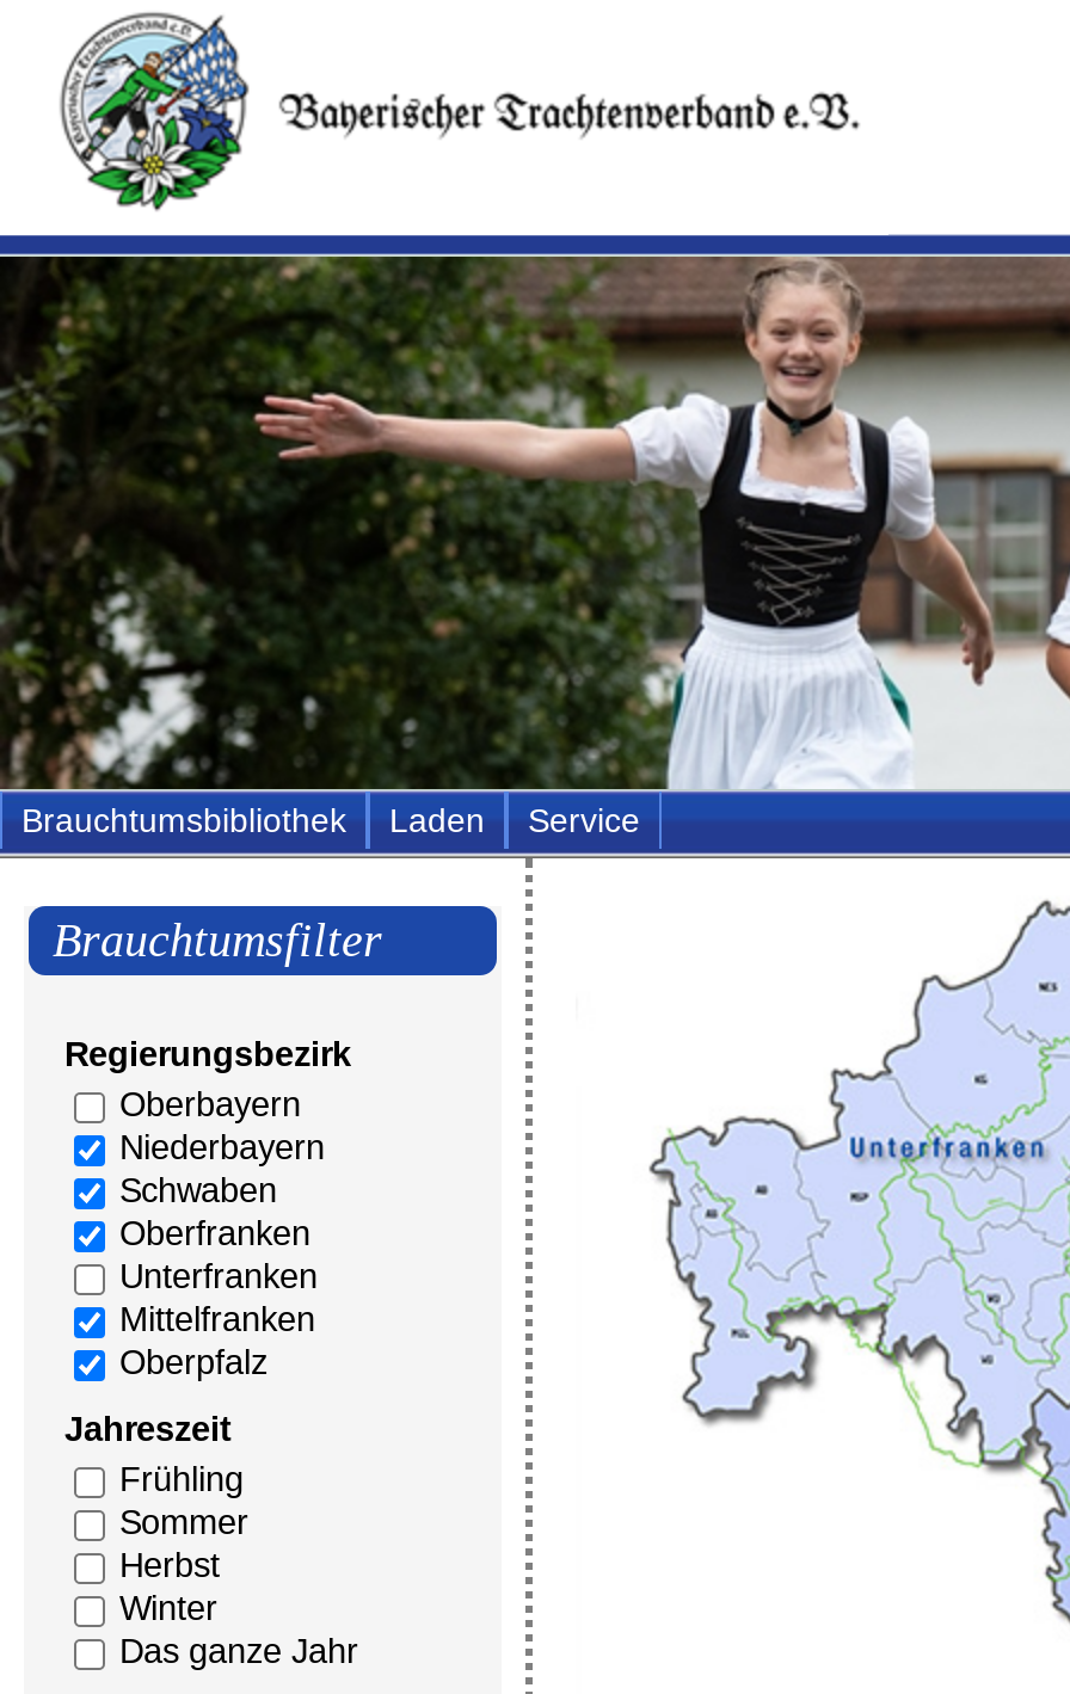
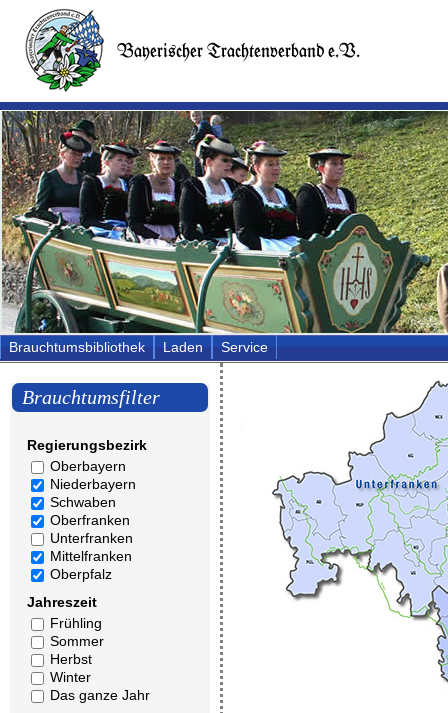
- [image]
+ [image]
